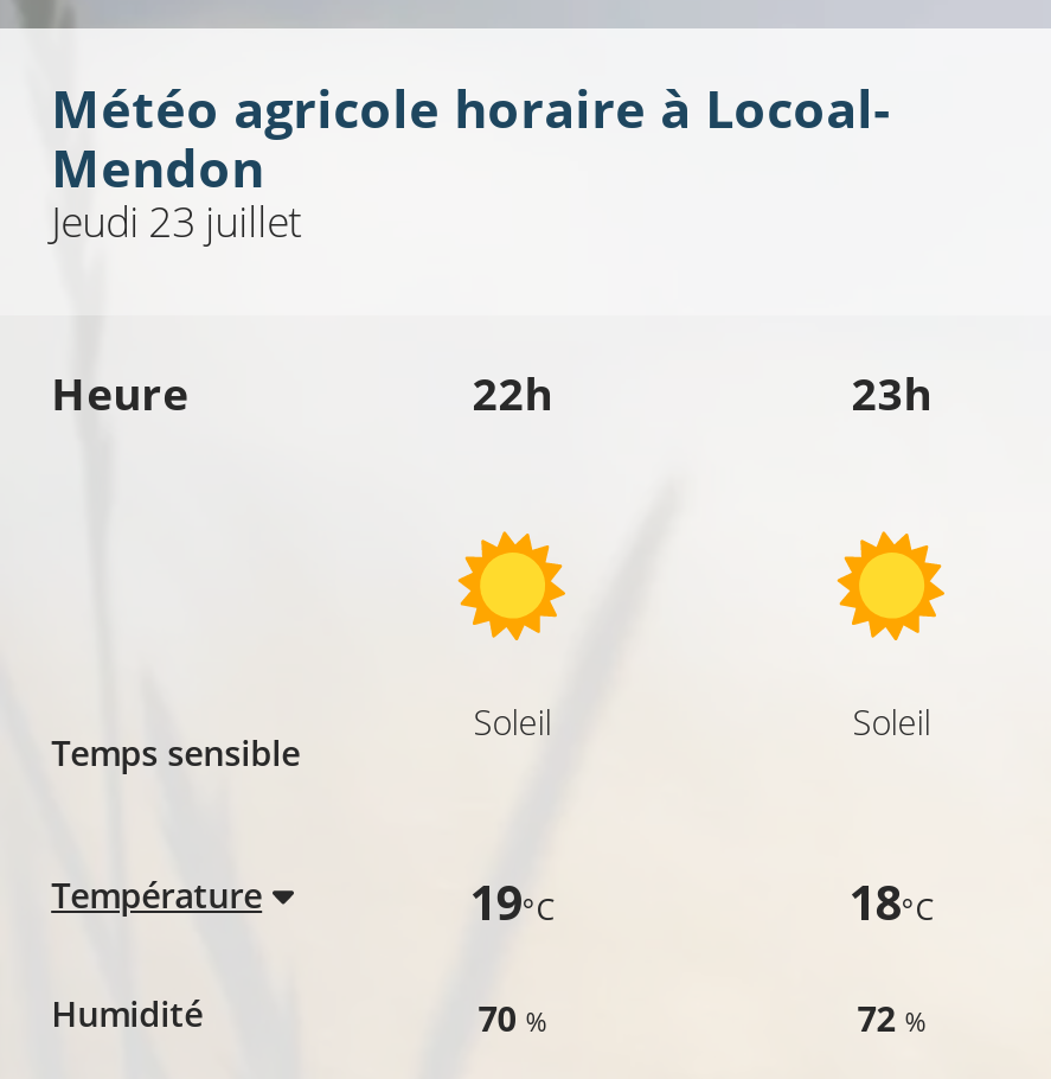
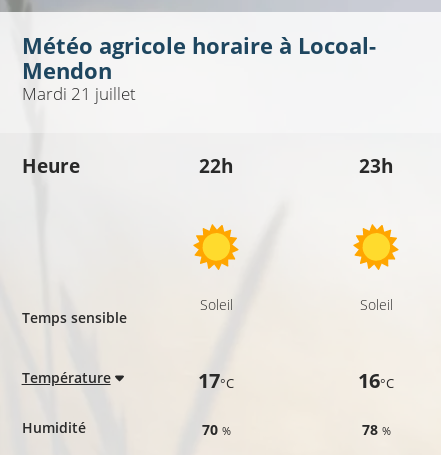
- Jeudi 23 juillet
+ Mardi 21 juillet

- 19°C
+ 17°C

- 18°C
+ 16°C

- 72%
+ 78%
